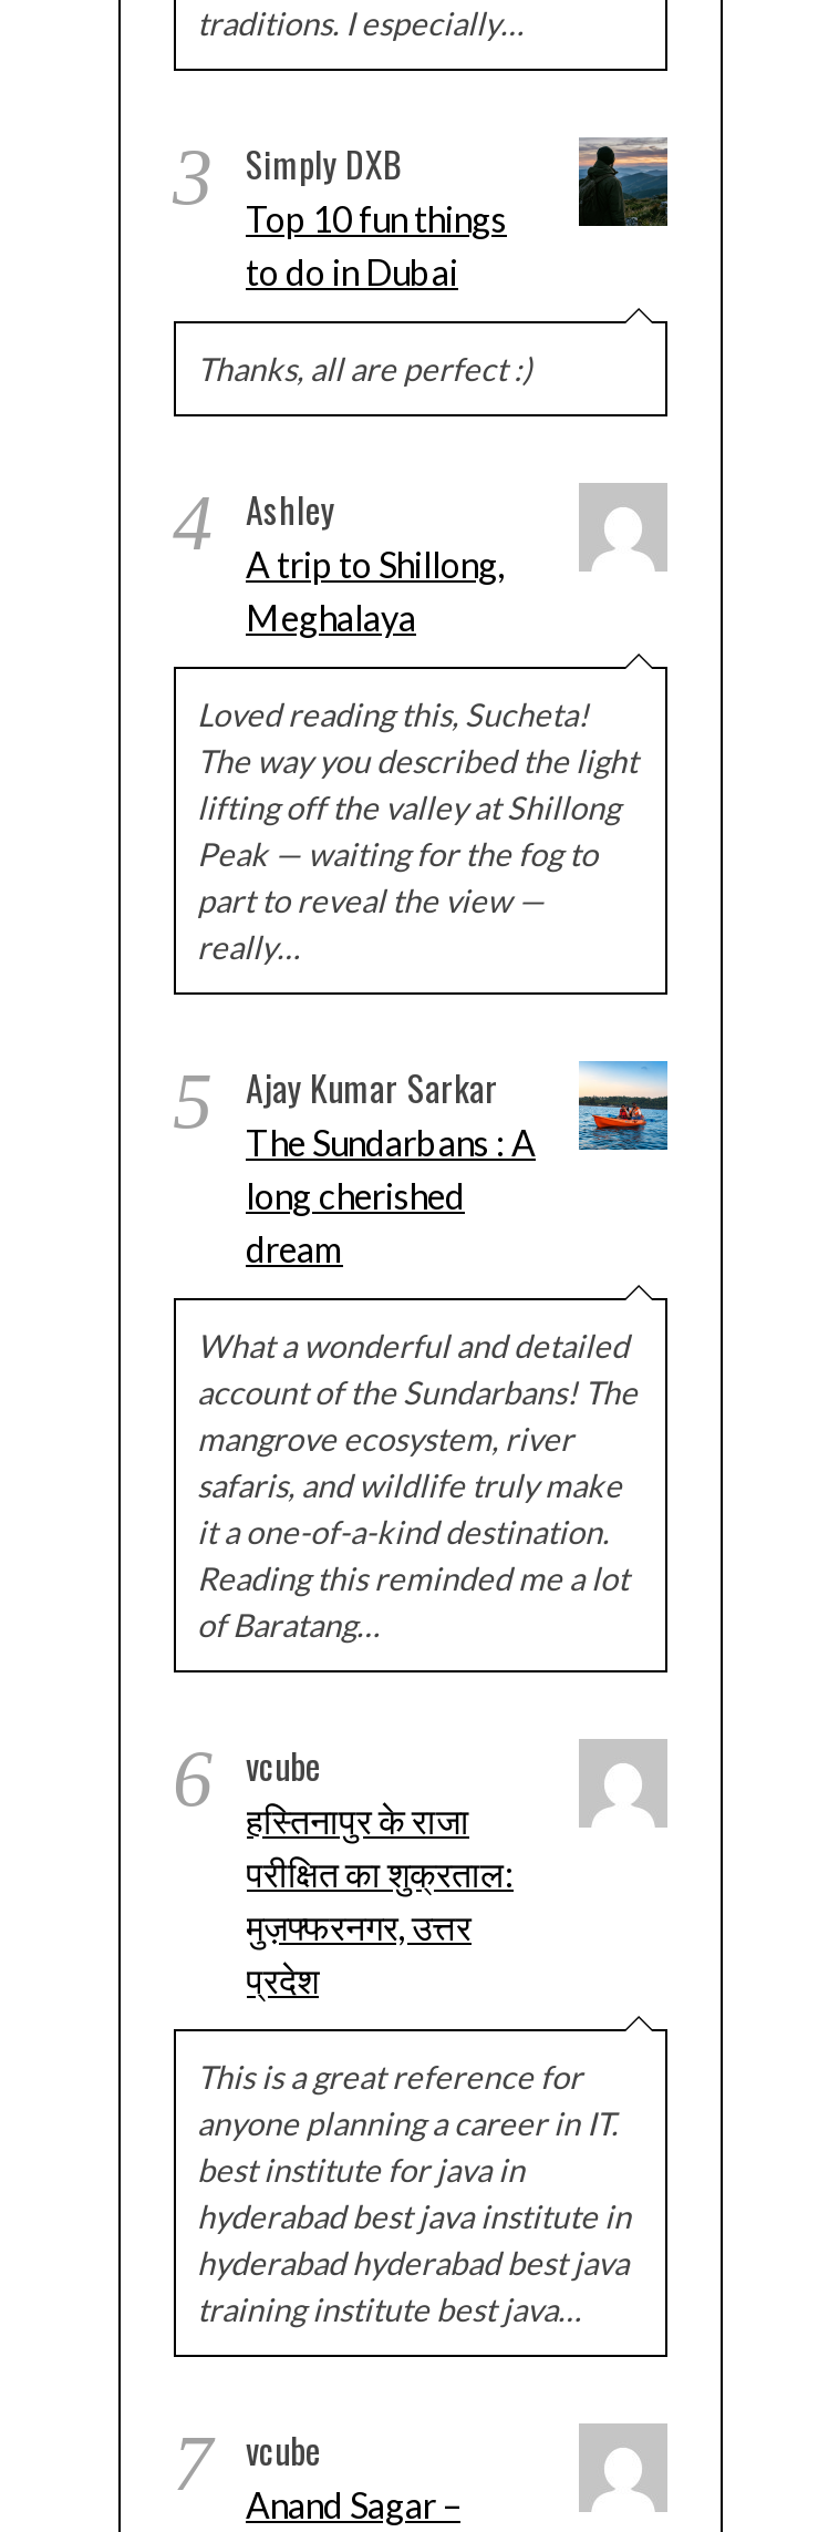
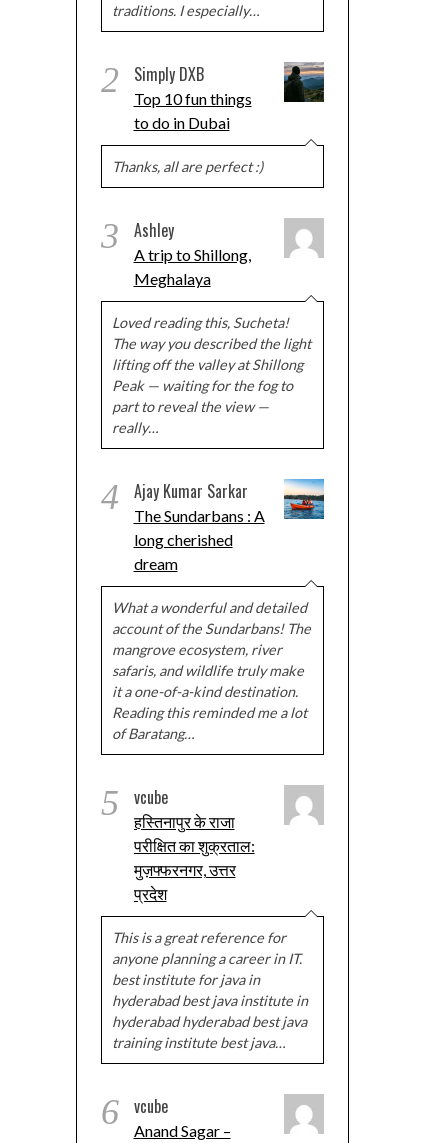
- 3 Simply DXB Top 10 fun things
+ 2 Simply DXB Top 10 fun things

- 4 Ashley A trip to Shillong,
+ 3 Ashley A trip to Shillong,

- 5 Ajay Kumar Sarkar The Sundarbans : A
+ 4 Ajay Kumar Sarkar The Sundarbans : A

- 6 vcube हस्तिनापुर के राजा
+ 5 vcube हस्तिनापुर के राजा

- 7 vcube Anand Sagar –
+ 6 vcube Anand Sagar –
